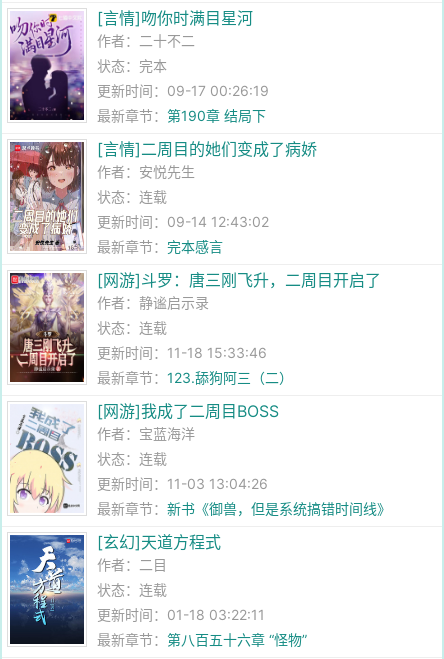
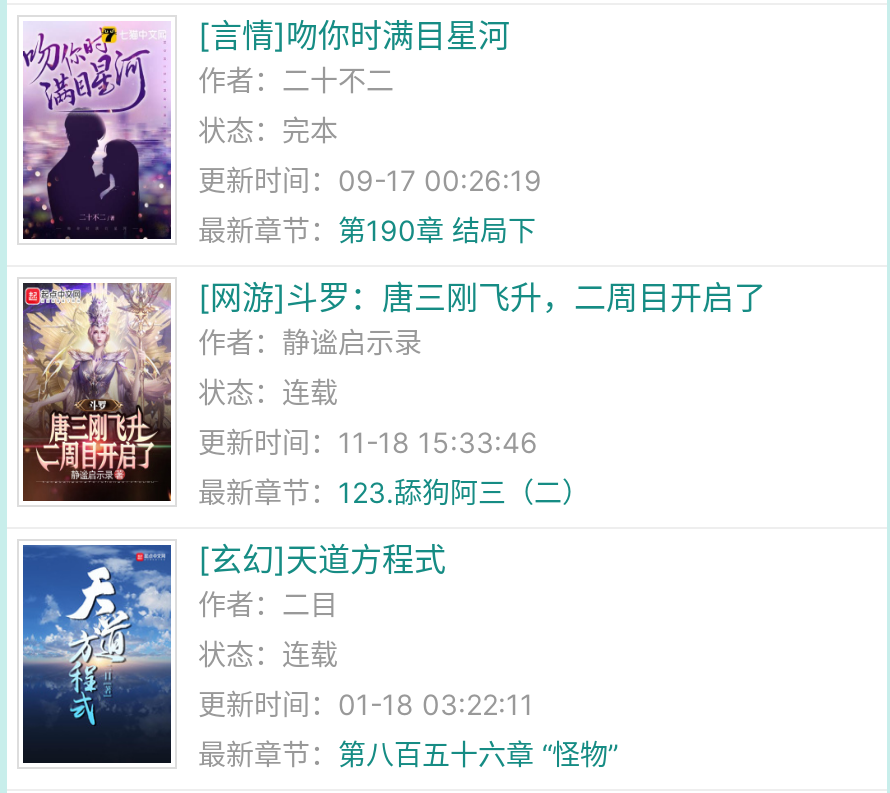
- [image]
- [言情]二周目的她们变成了病娇
- 作者：安悦先生
- 状态：连载
- 更新时间：09-14 12:43:02
- 最新章节：完本感言

- [image]
- [网游]我成了二周目BOSS
- 作者：宝蓝海洋
- 状态：连载
- 更新时间：11-03 13:04:26
- 最新章节：新书《御兽，但是系统搞错时间线》
